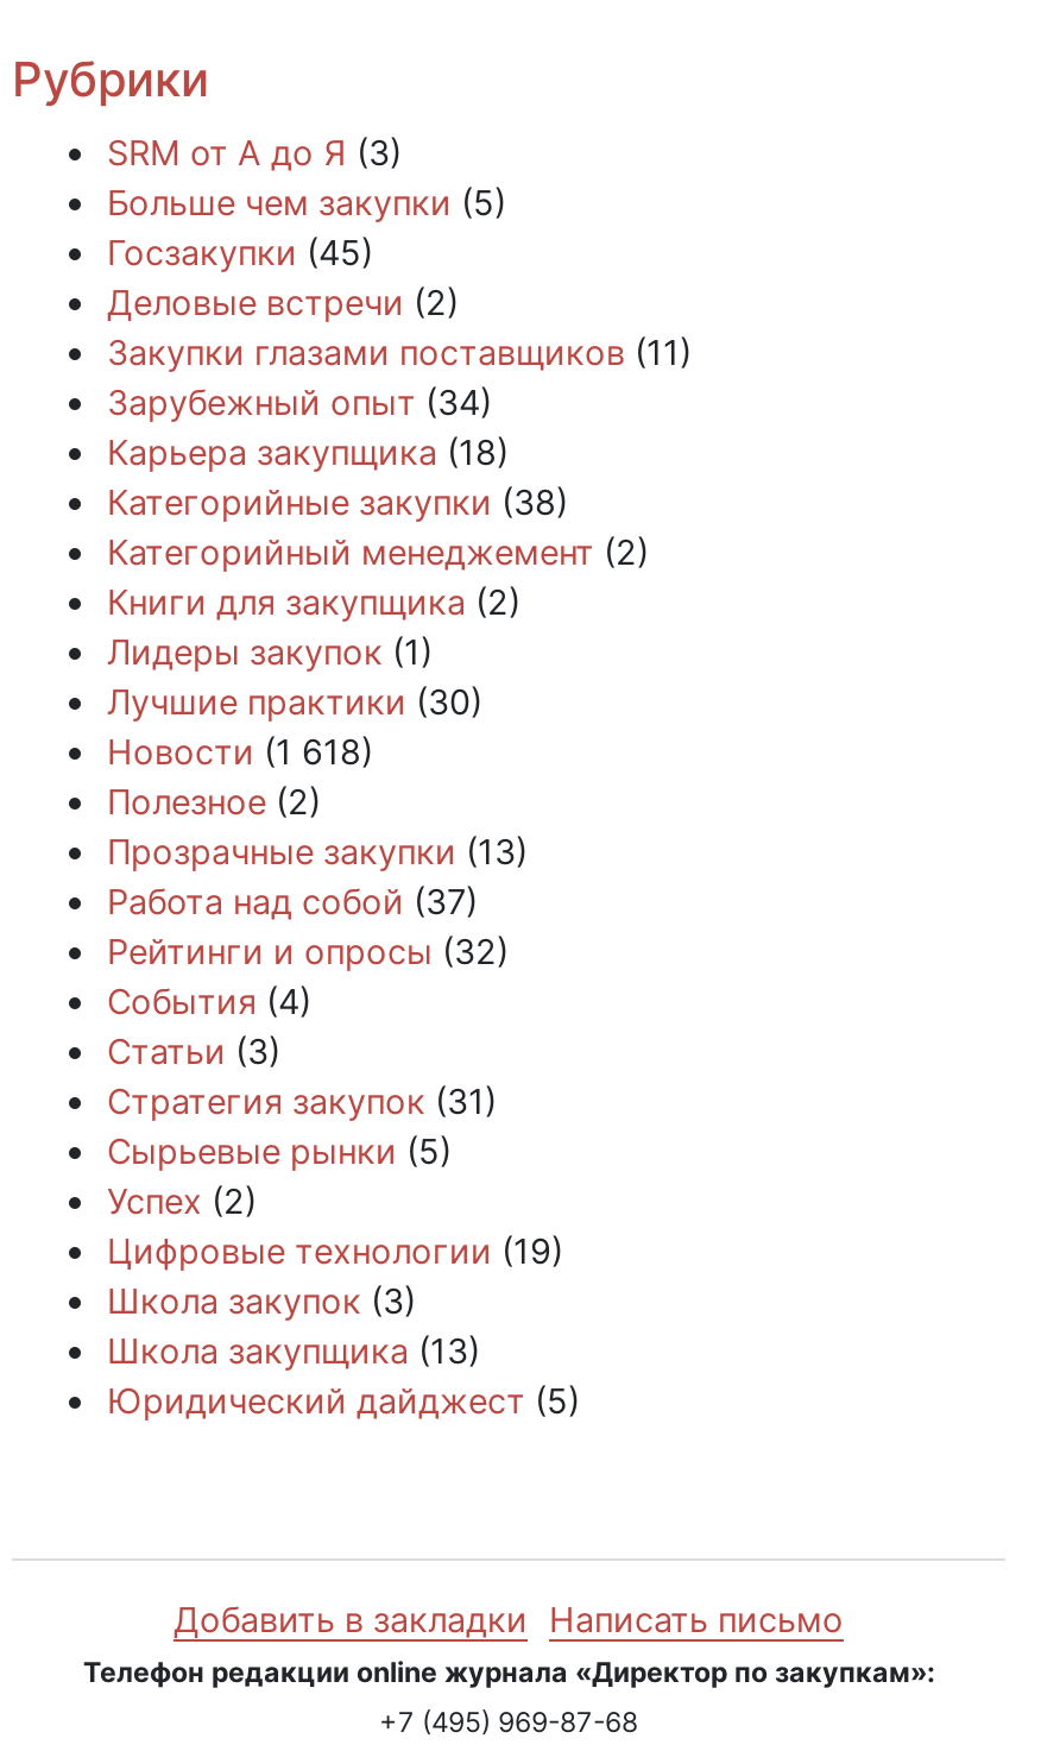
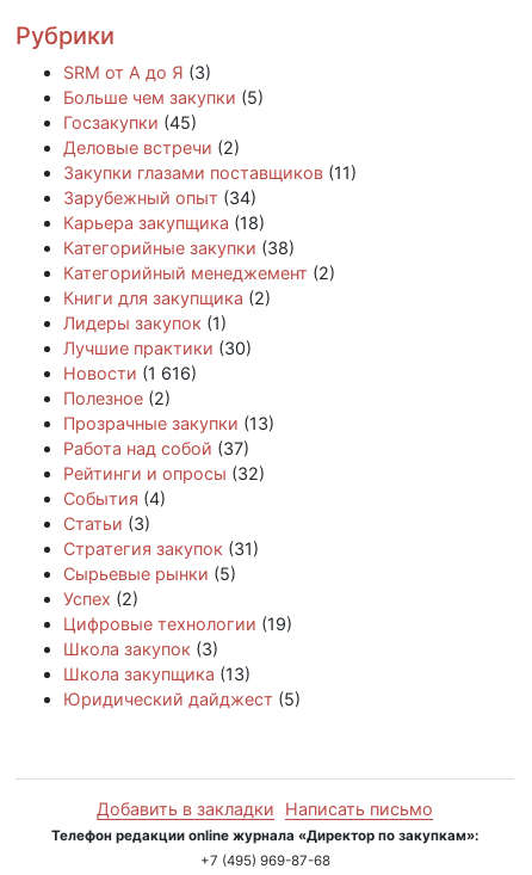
- Новости (1 618)
+ Новости (1 616)
